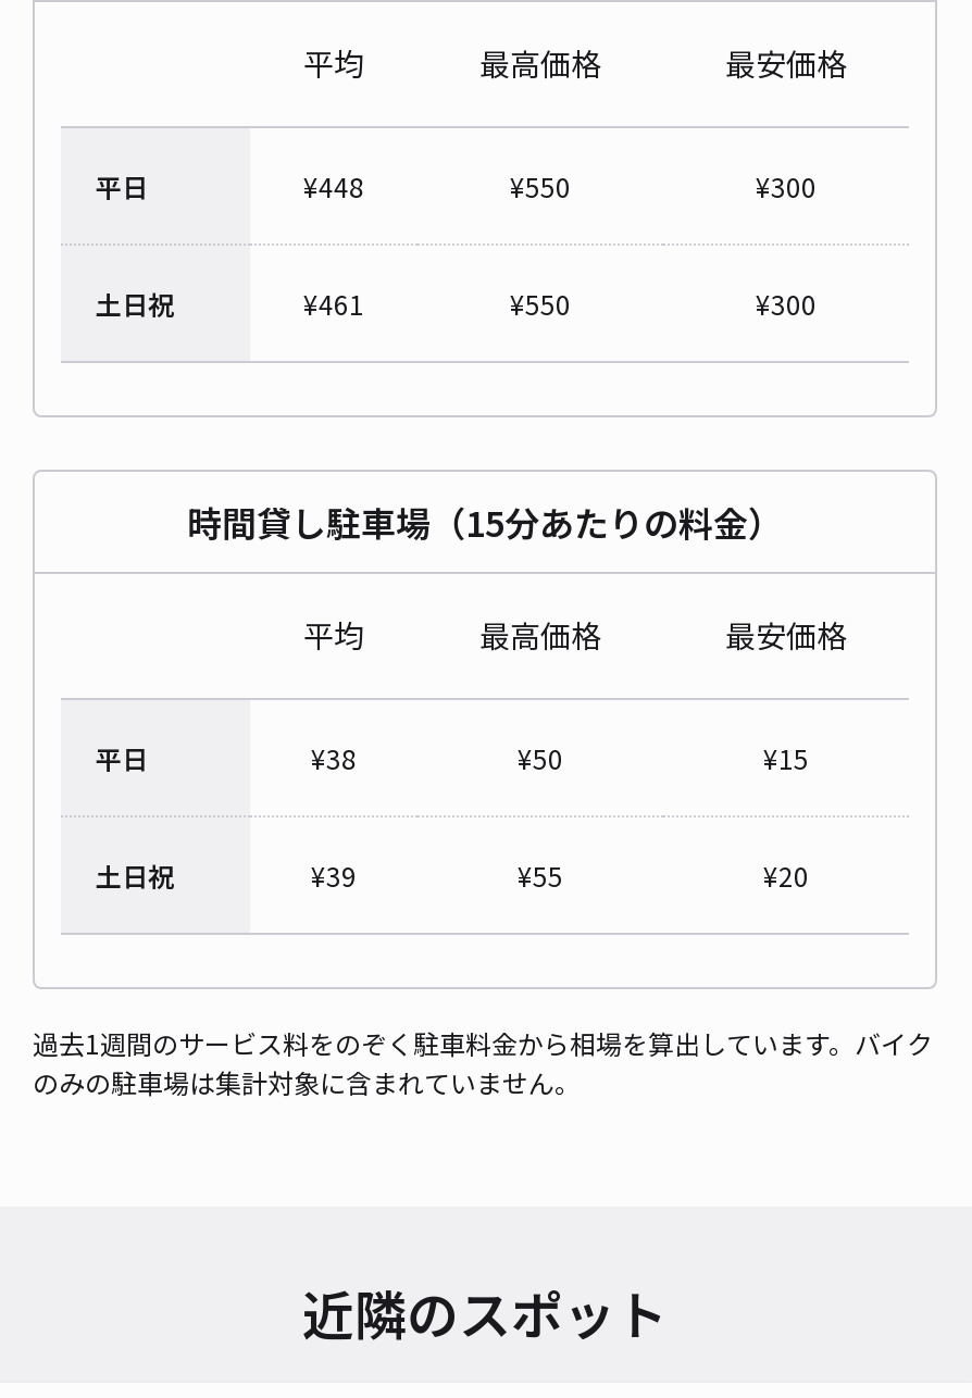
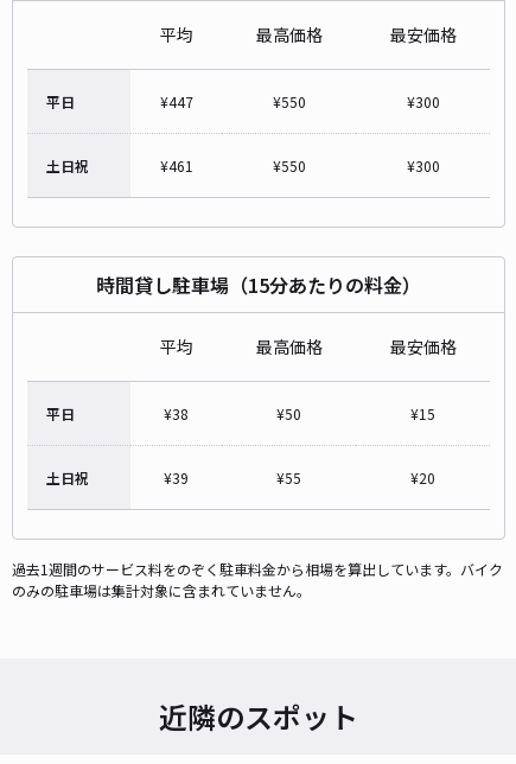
- ¥448
+ ¥447
